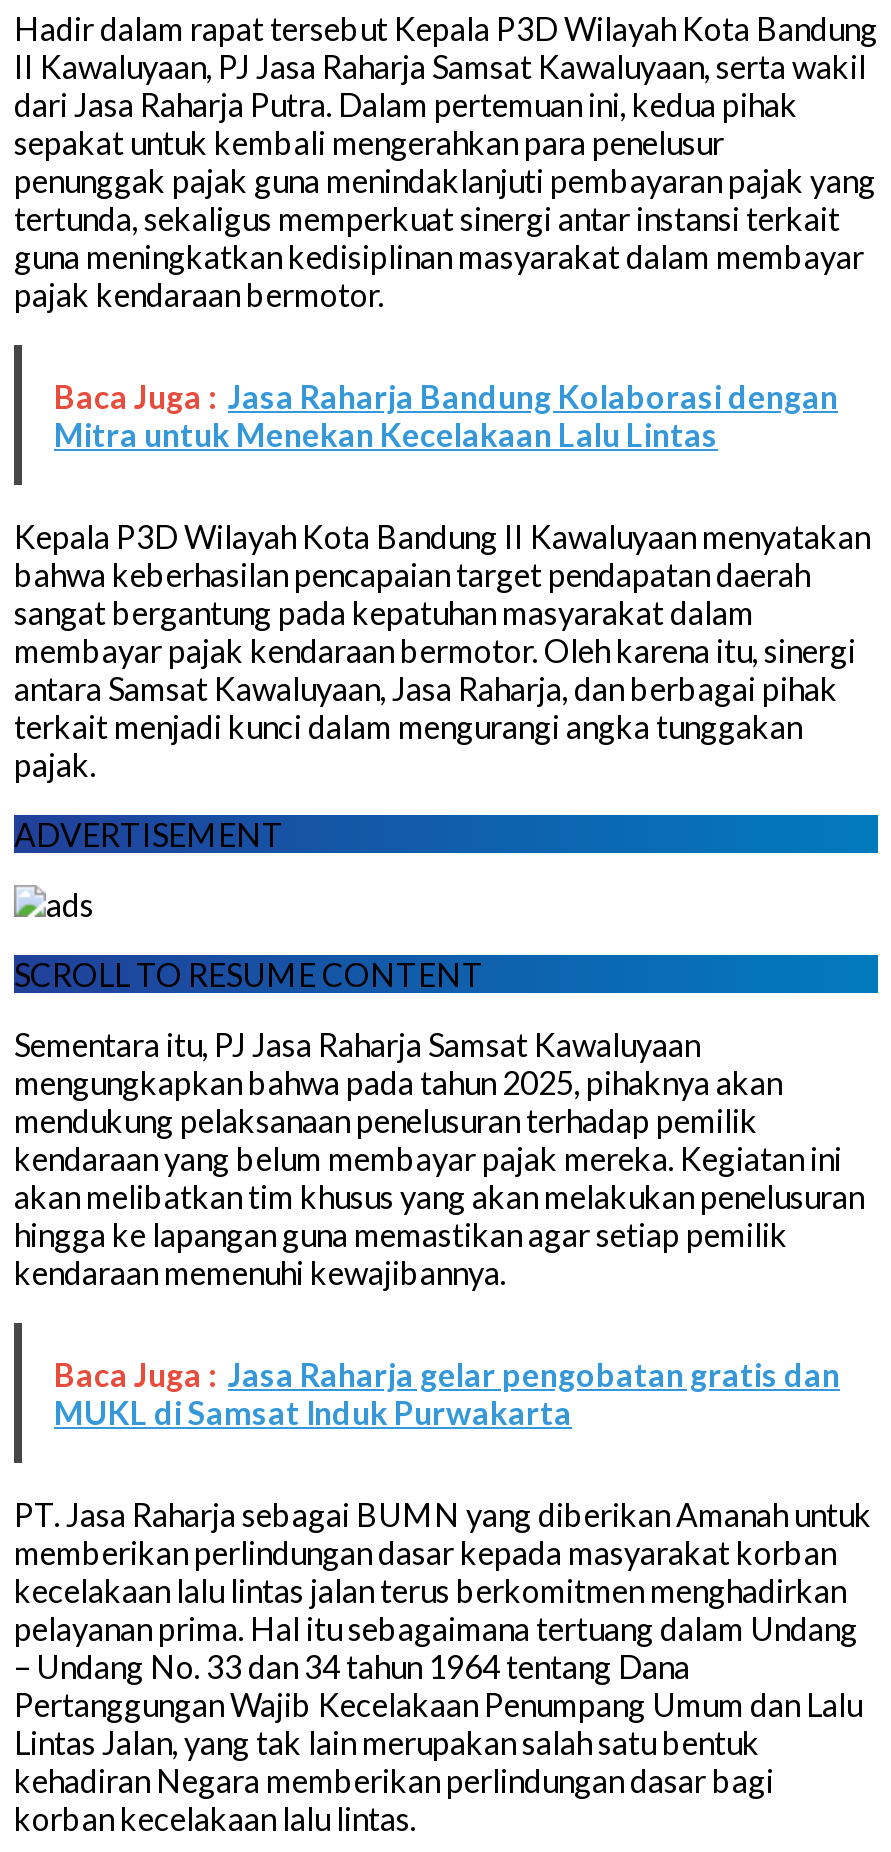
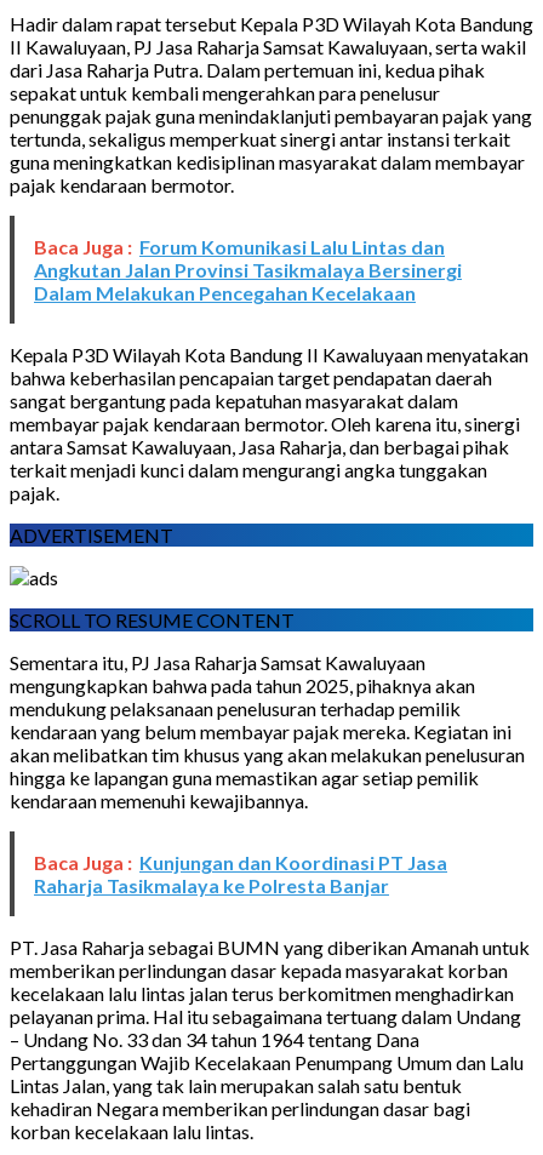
- Baca Juga : Jasa Raharja Bandung Kolaborasi dengan
- Mitra untuk Menekan Kecelakaan Lalu Lintas
+ Baca Juga : Forum Komunikasi Lalu Lintas dan
+ Angkutan Jalan Provinsi Tasikmalaya Bersinergi
+ Dalam Melakukan Pencegahan Kecelakaan

- Baca Juga : Jasa Raharja gelar pengobatan gratis dan
- MUKL di Samsat Induk Purwakarta
+ Baca Juga : Kunjungan dan Koordinasi PT Jasa
+ Raharja Tasikmalaya ke Polresta Banjar
